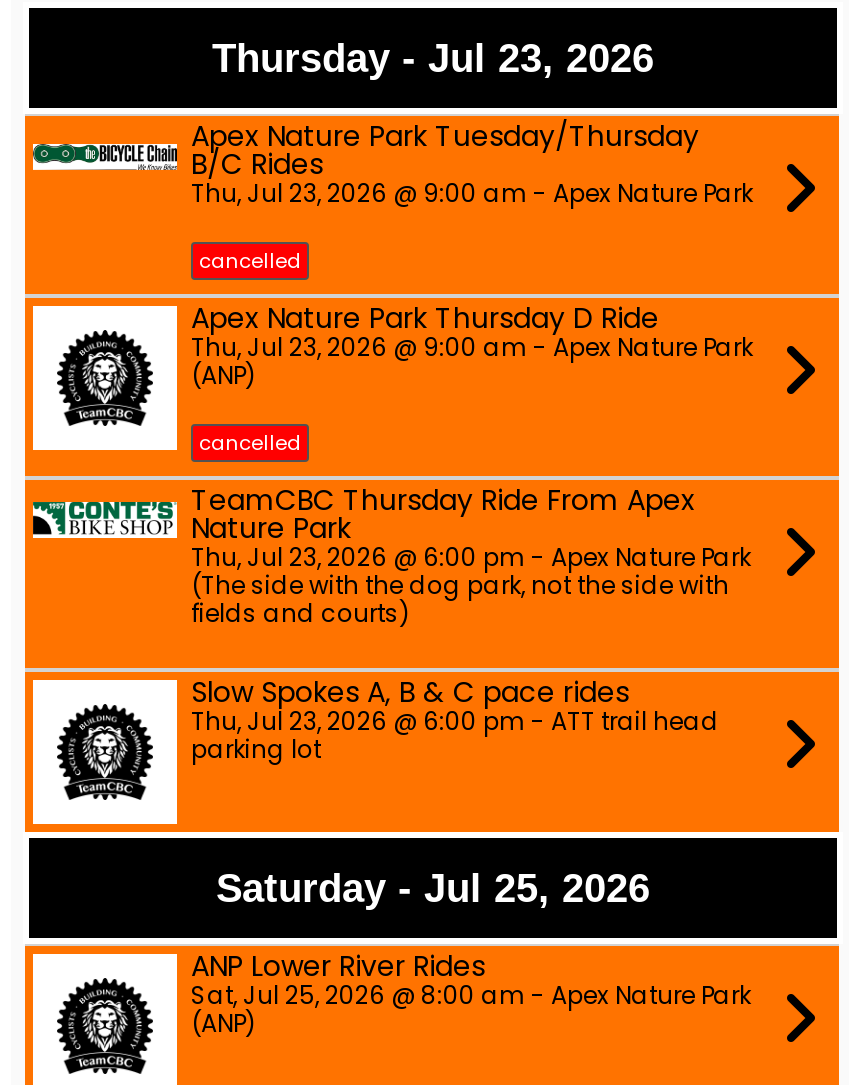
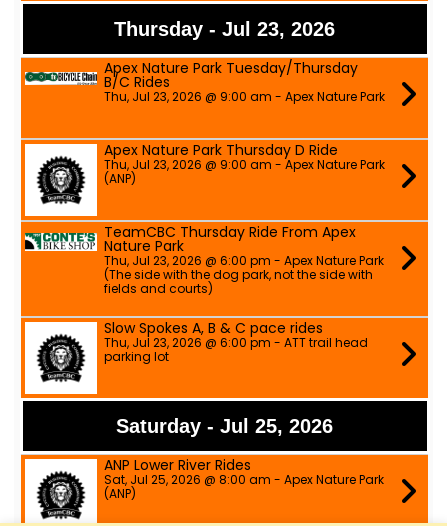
- cancelled

- cancelled
